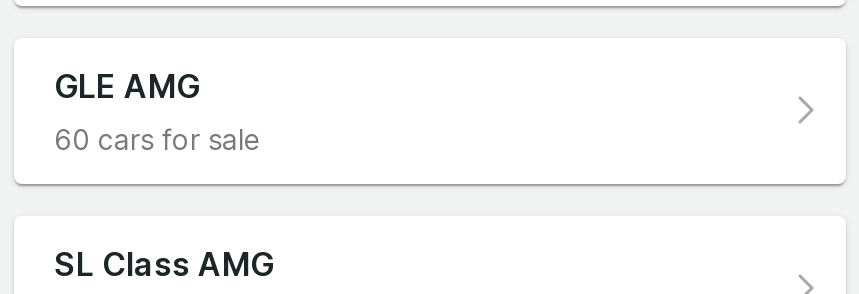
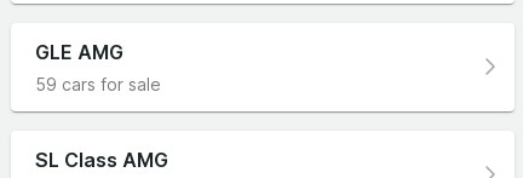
- 60 cars for sale
+ 59 cars for sale
